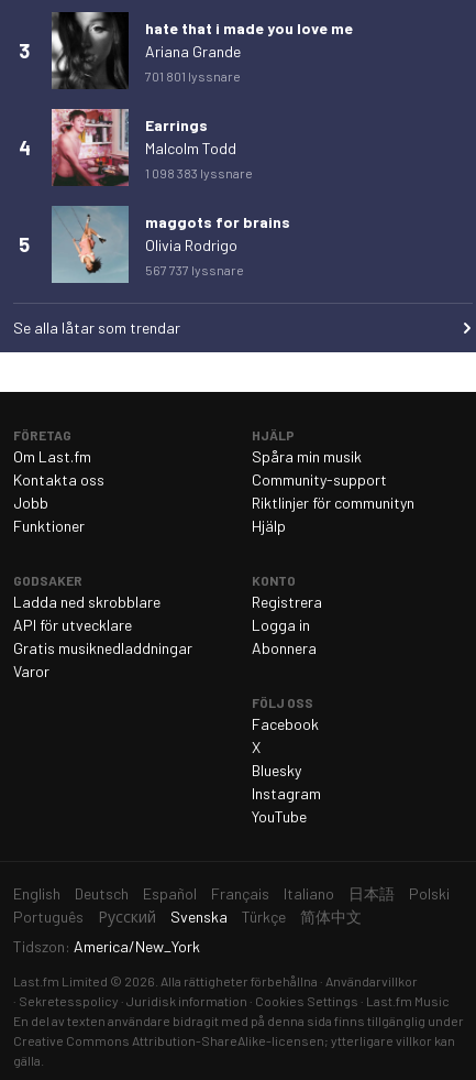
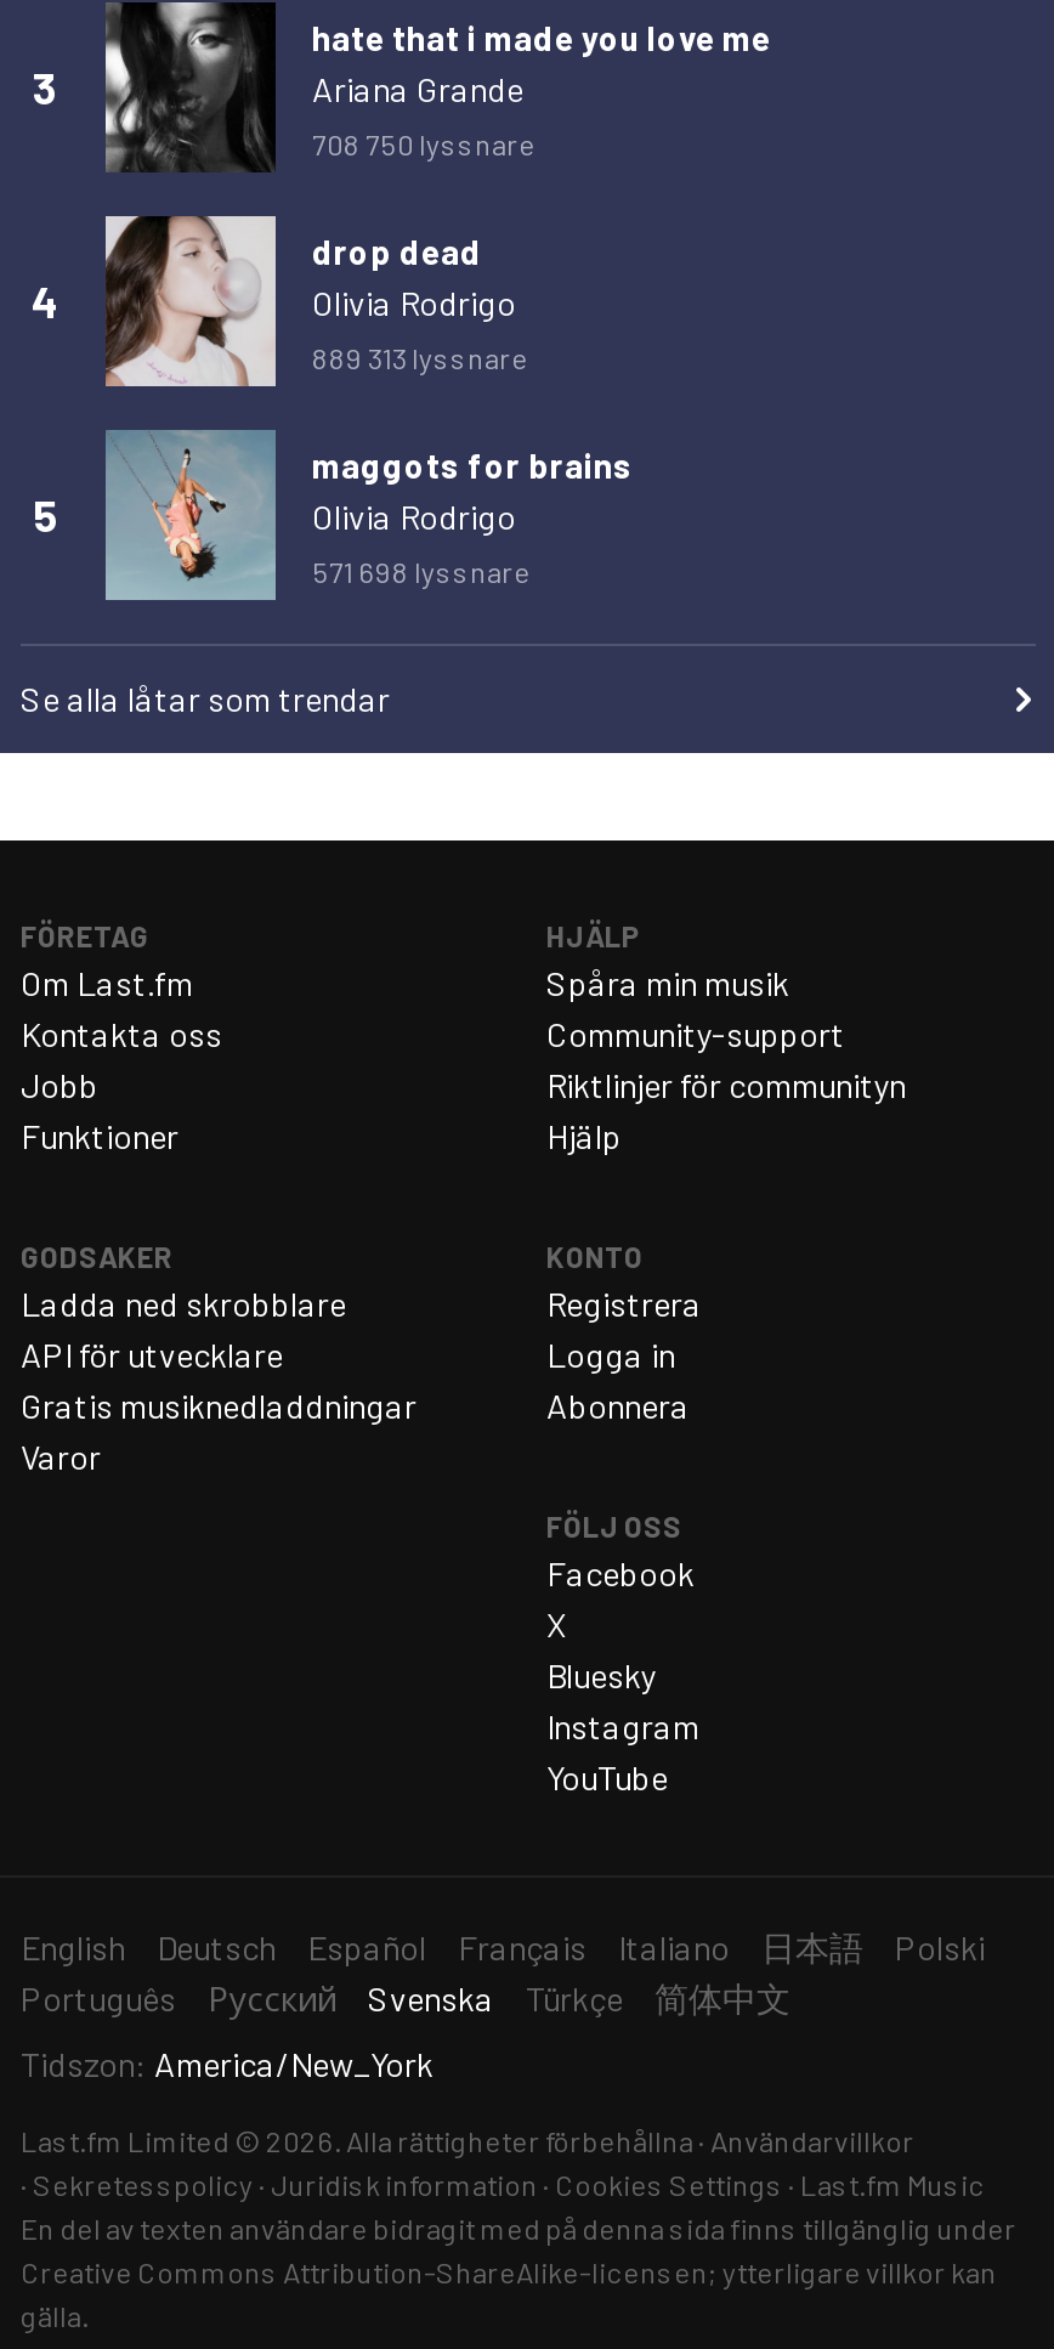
- 701 801 lyssnare
+ 708 750 lyssnare

- [image]
- Earrings
- Malcolm Todd
- 1 098 383 lyssnare
+ [image]
+ drop dead
+ Olivia Rodrigo
+ 889 313 lyssnare

- 567 737 lyssnare
+ 571 698 lyssnare
